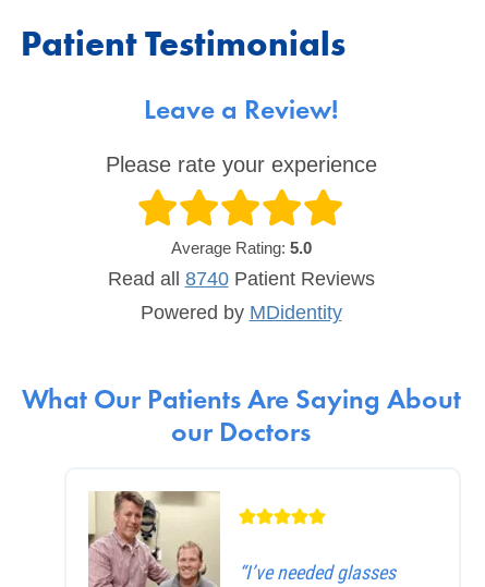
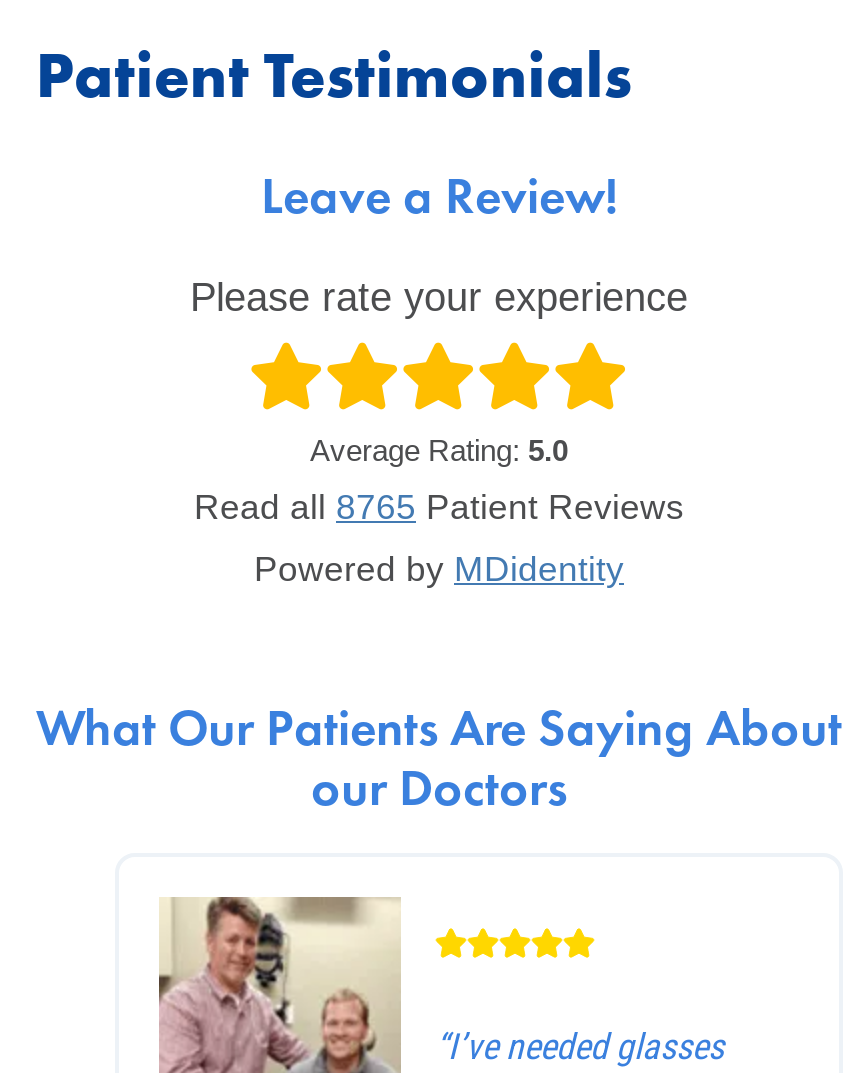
- Read all 8740 Patient Reviews
+ Read all 8765 Patient Reviews
